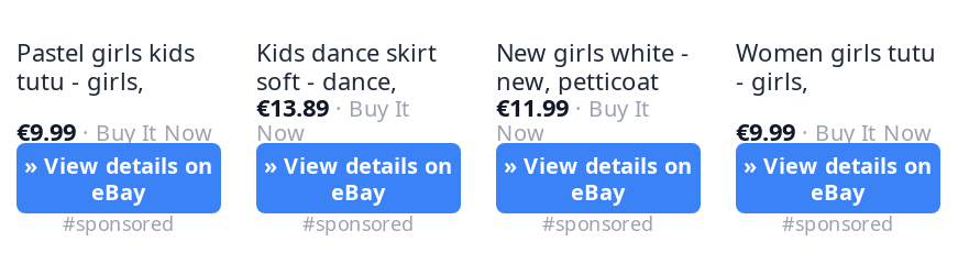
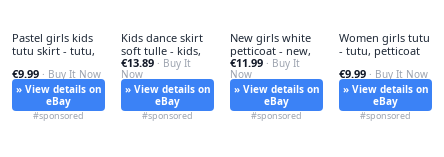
- New girls white -
- new, petticoat
+ New girls white
+ petticoat - new,

- tutu - girls,
+ tutu skirt - tutu,

- soft - dance,
+ soft tulle - kids,

- - girls,
+ - tutu, petticoat
